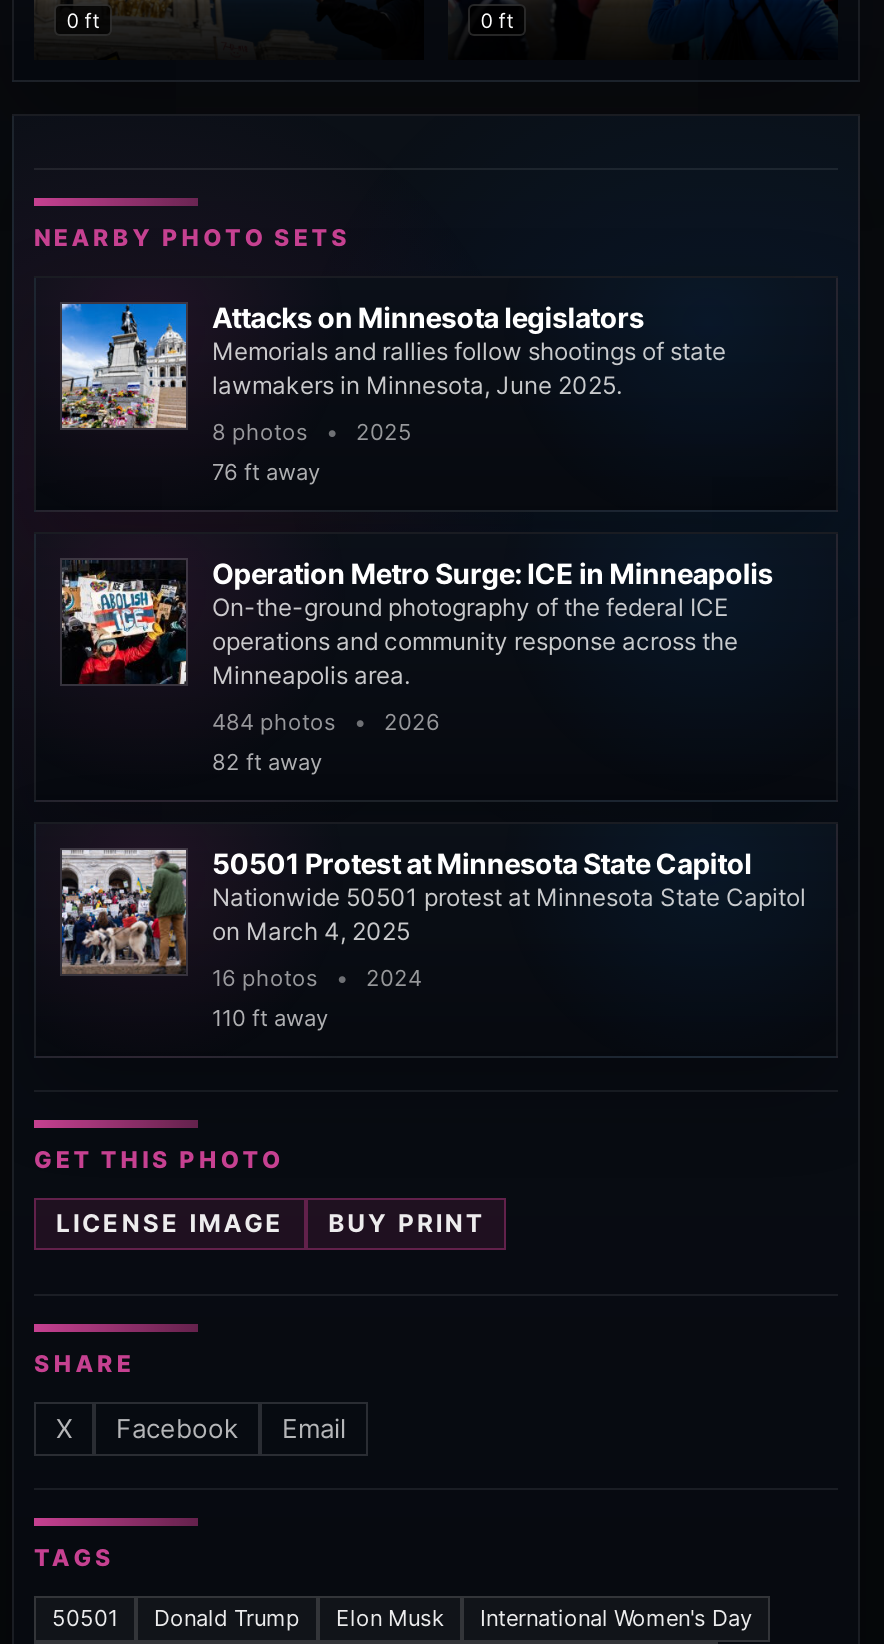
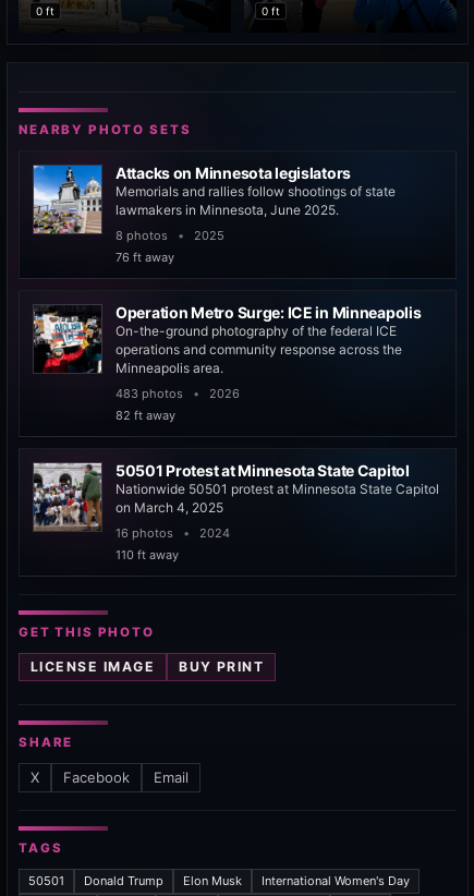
- 484 photos • 2026
+ 483 photos • 2026
